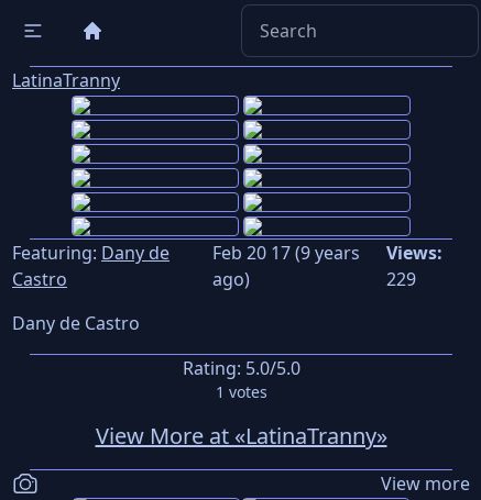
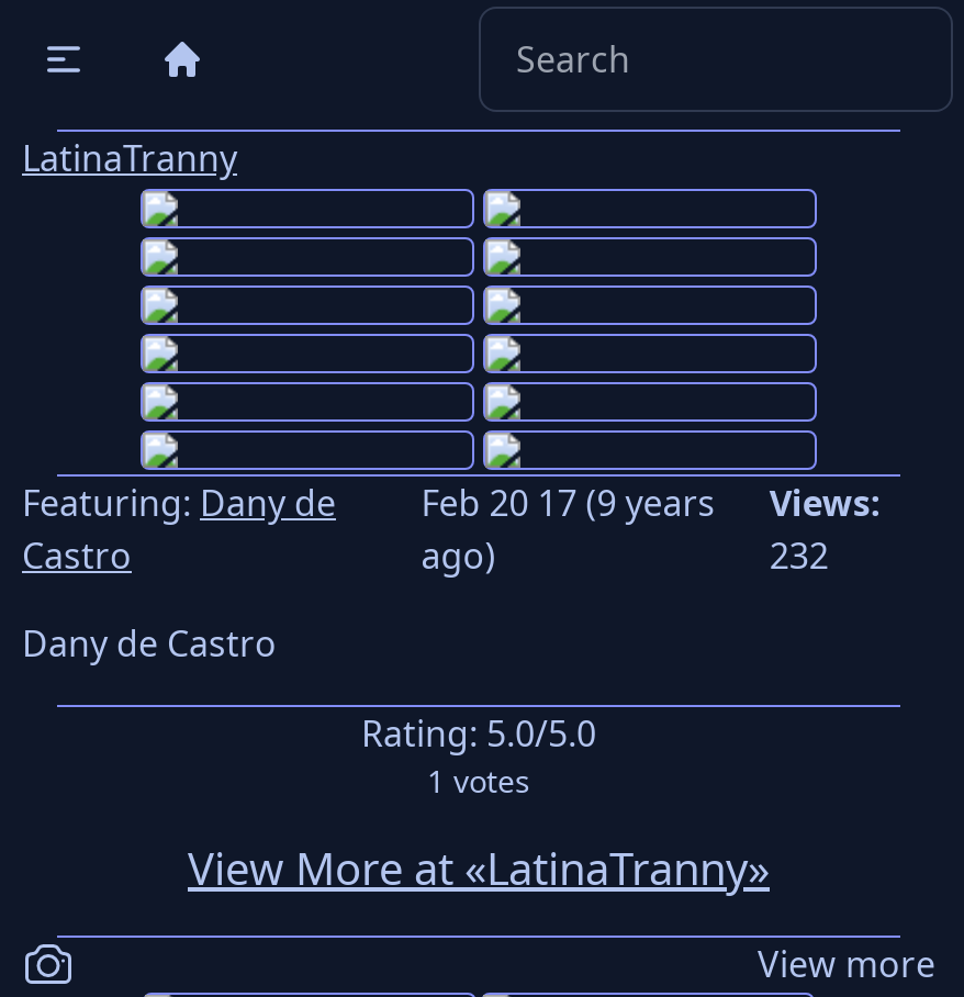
- 229
+ 232
